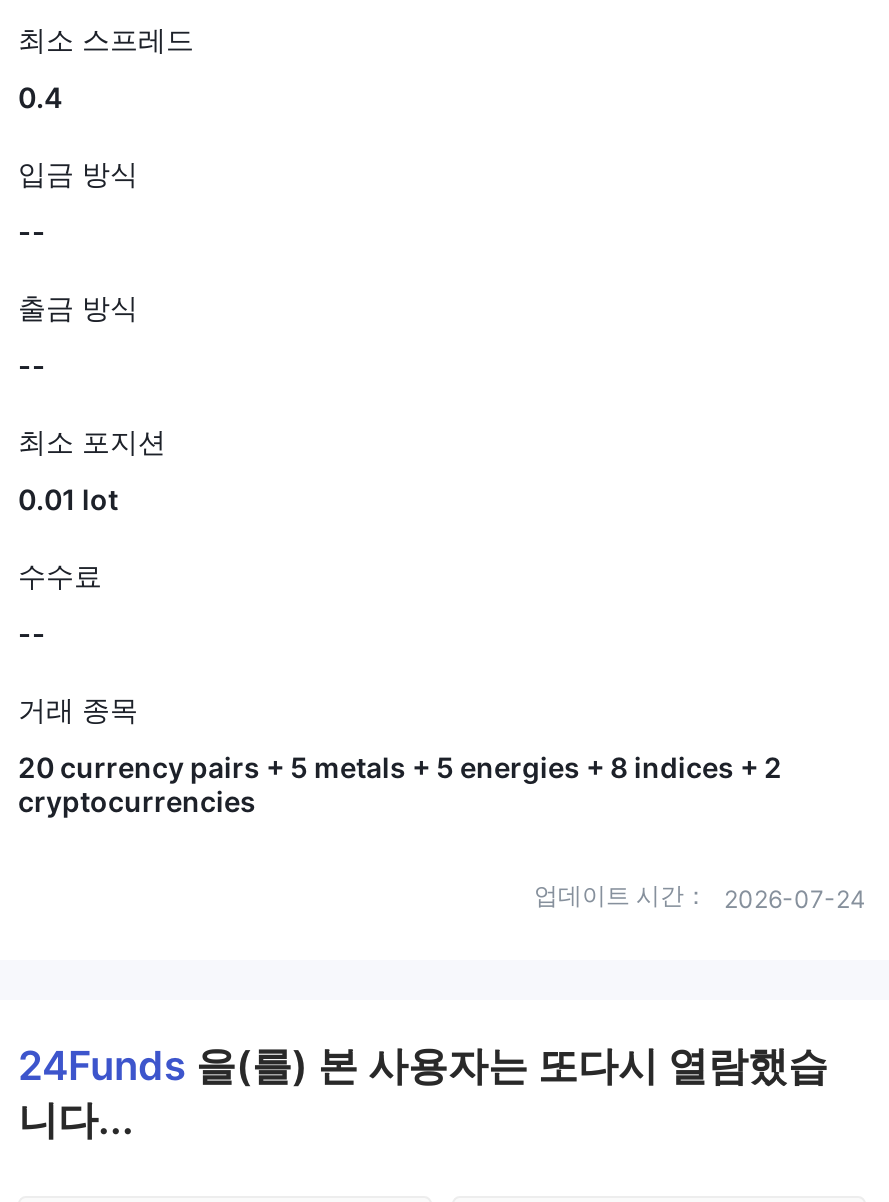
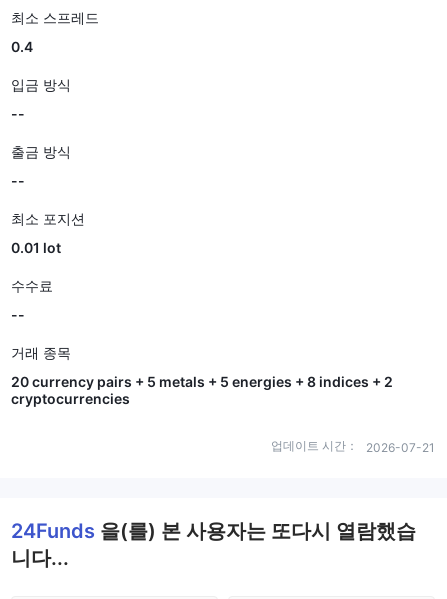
- 업데이트 시간： 2026-07-24
+ 업데이트 시간： 2026-07-21
